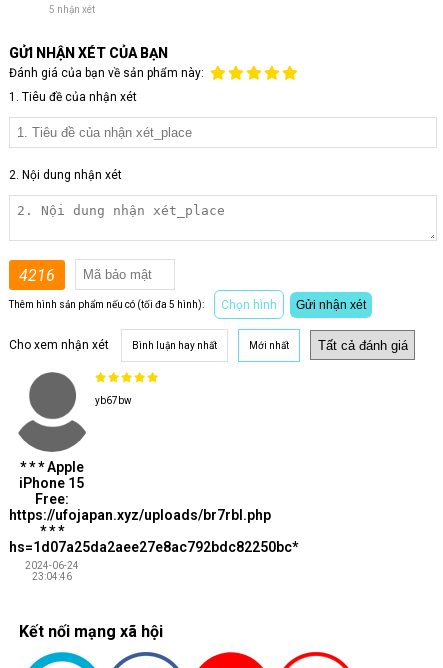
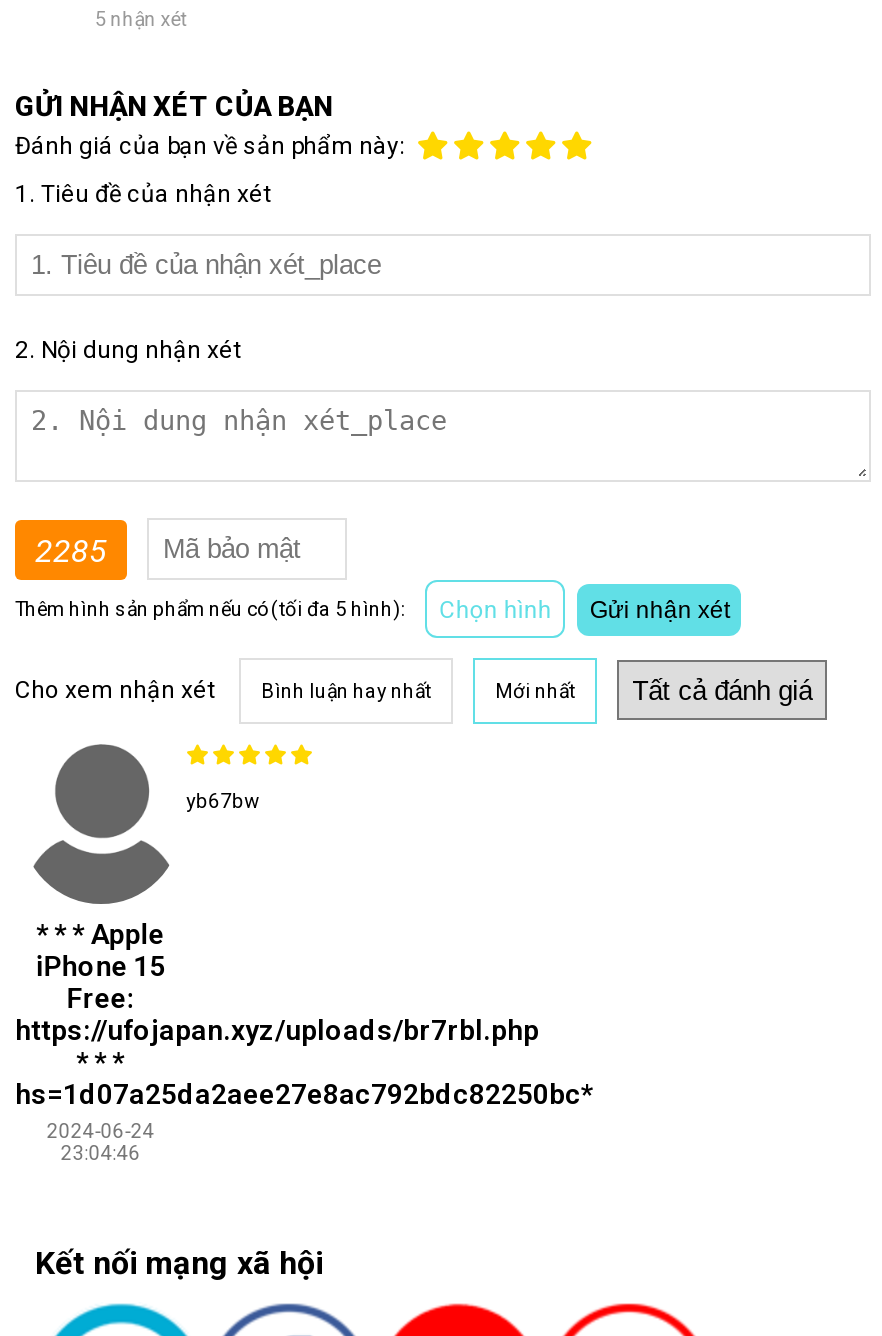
- 4216
+ 2285
